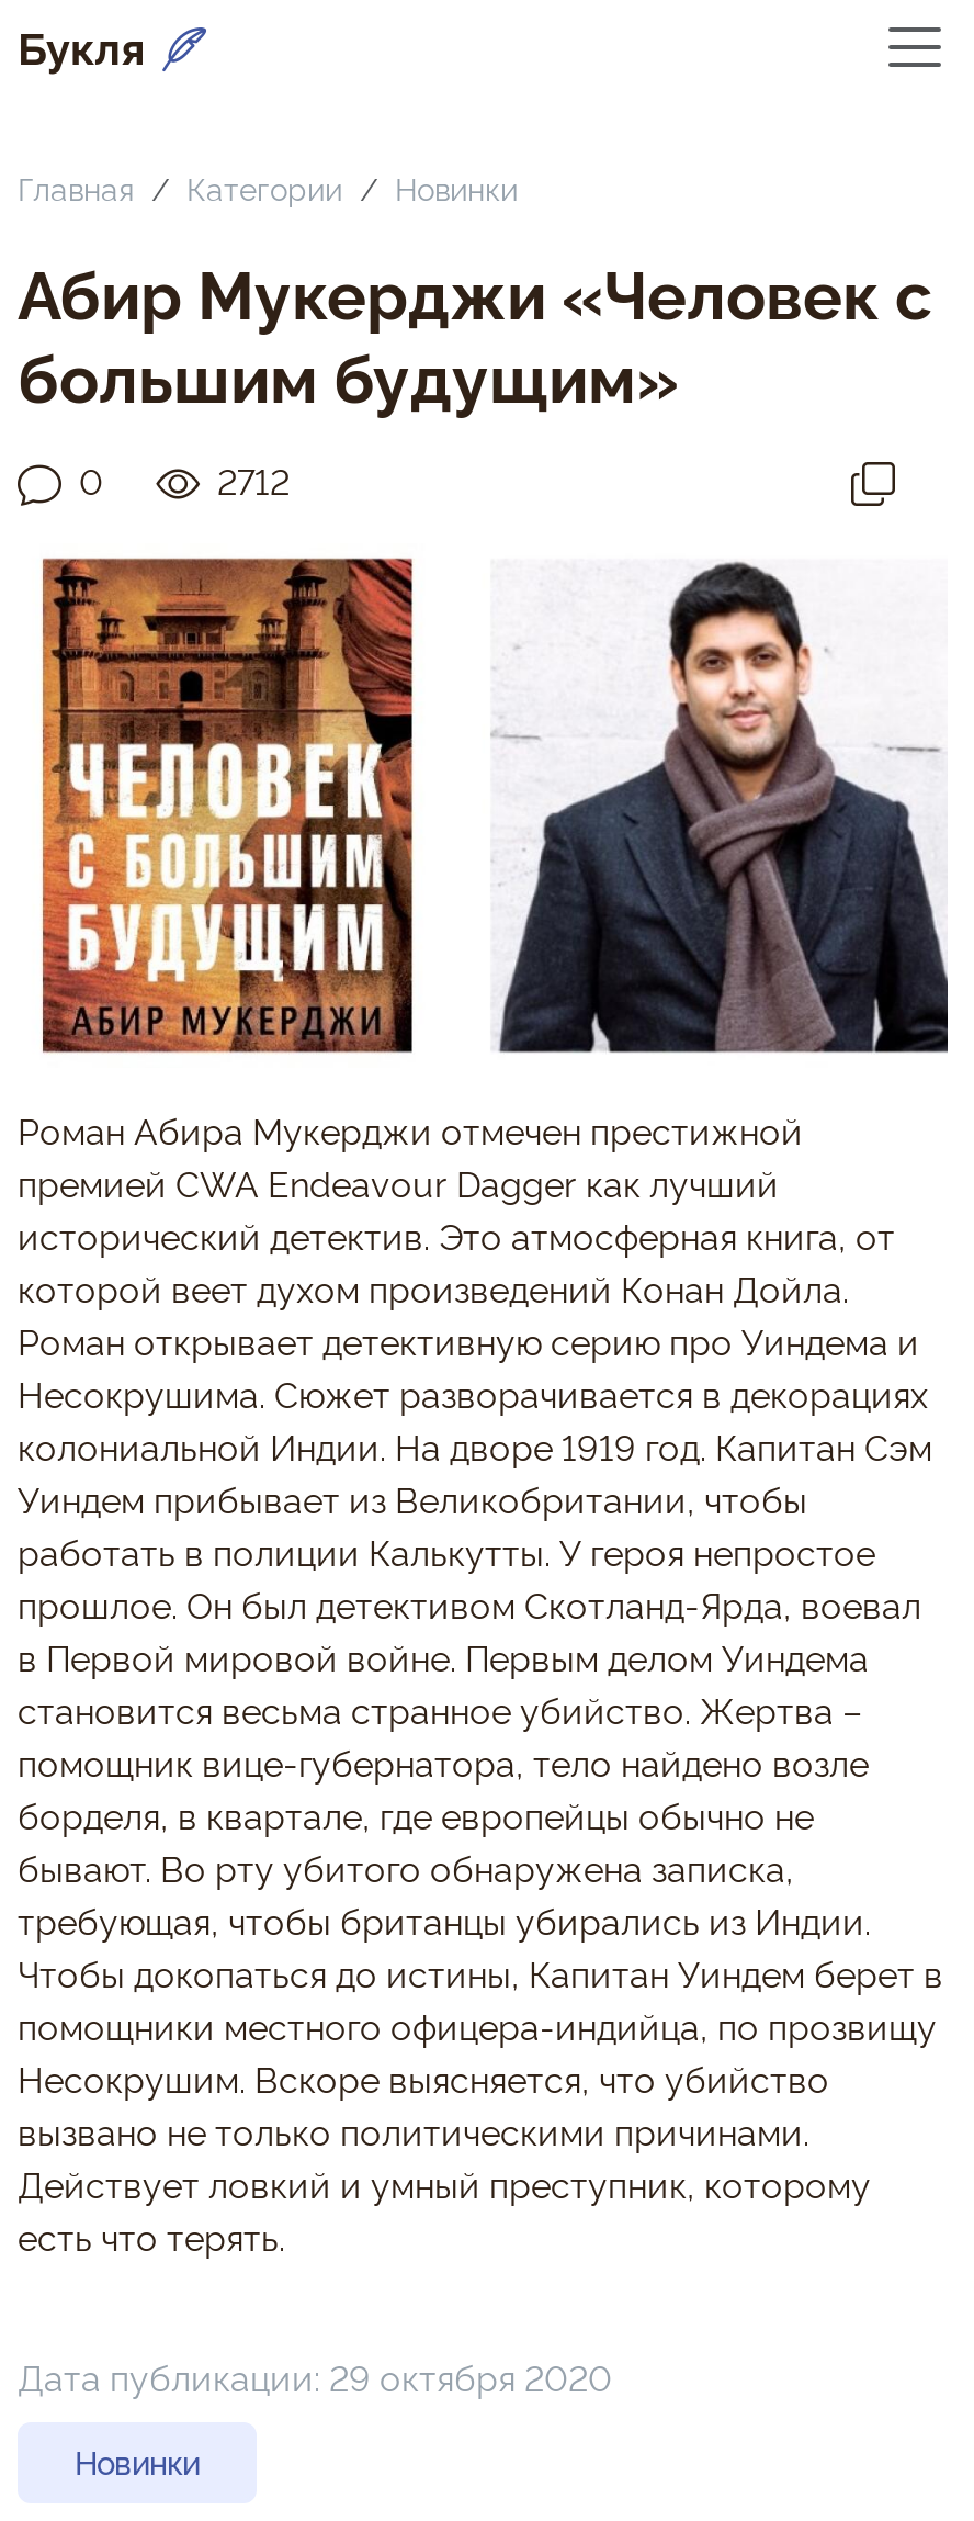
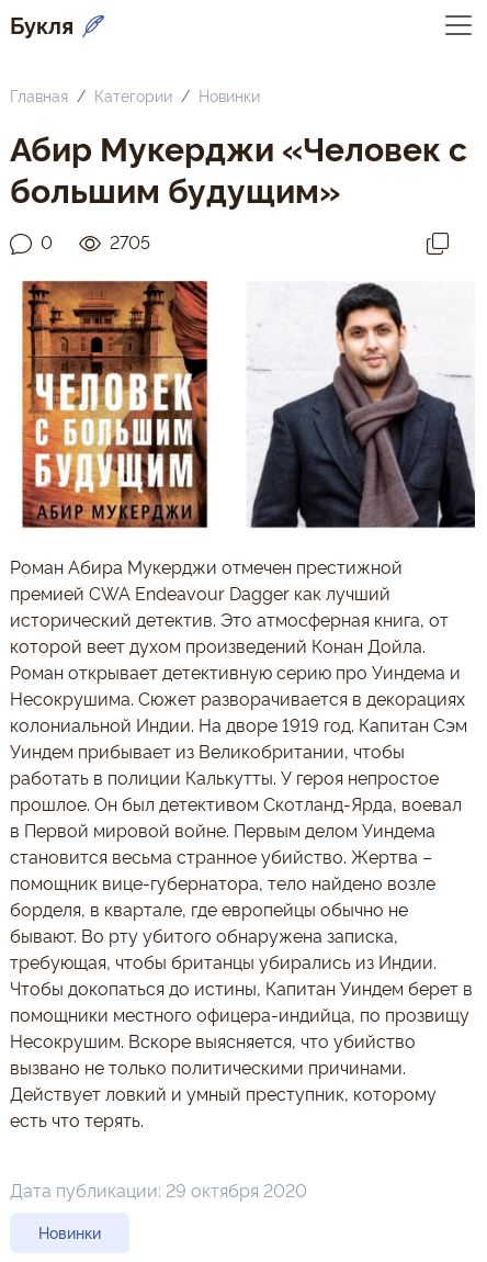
- 2712
+ 2705
